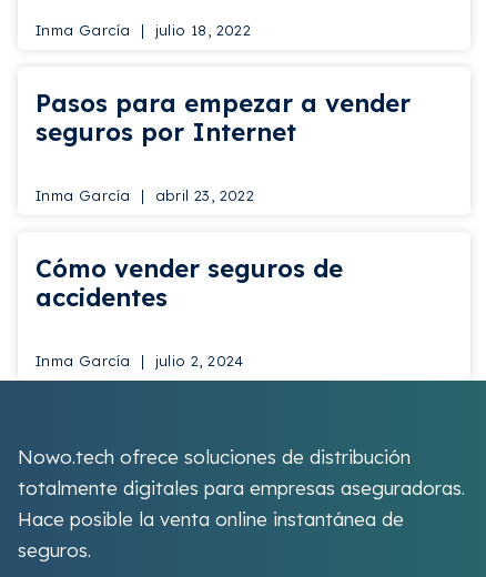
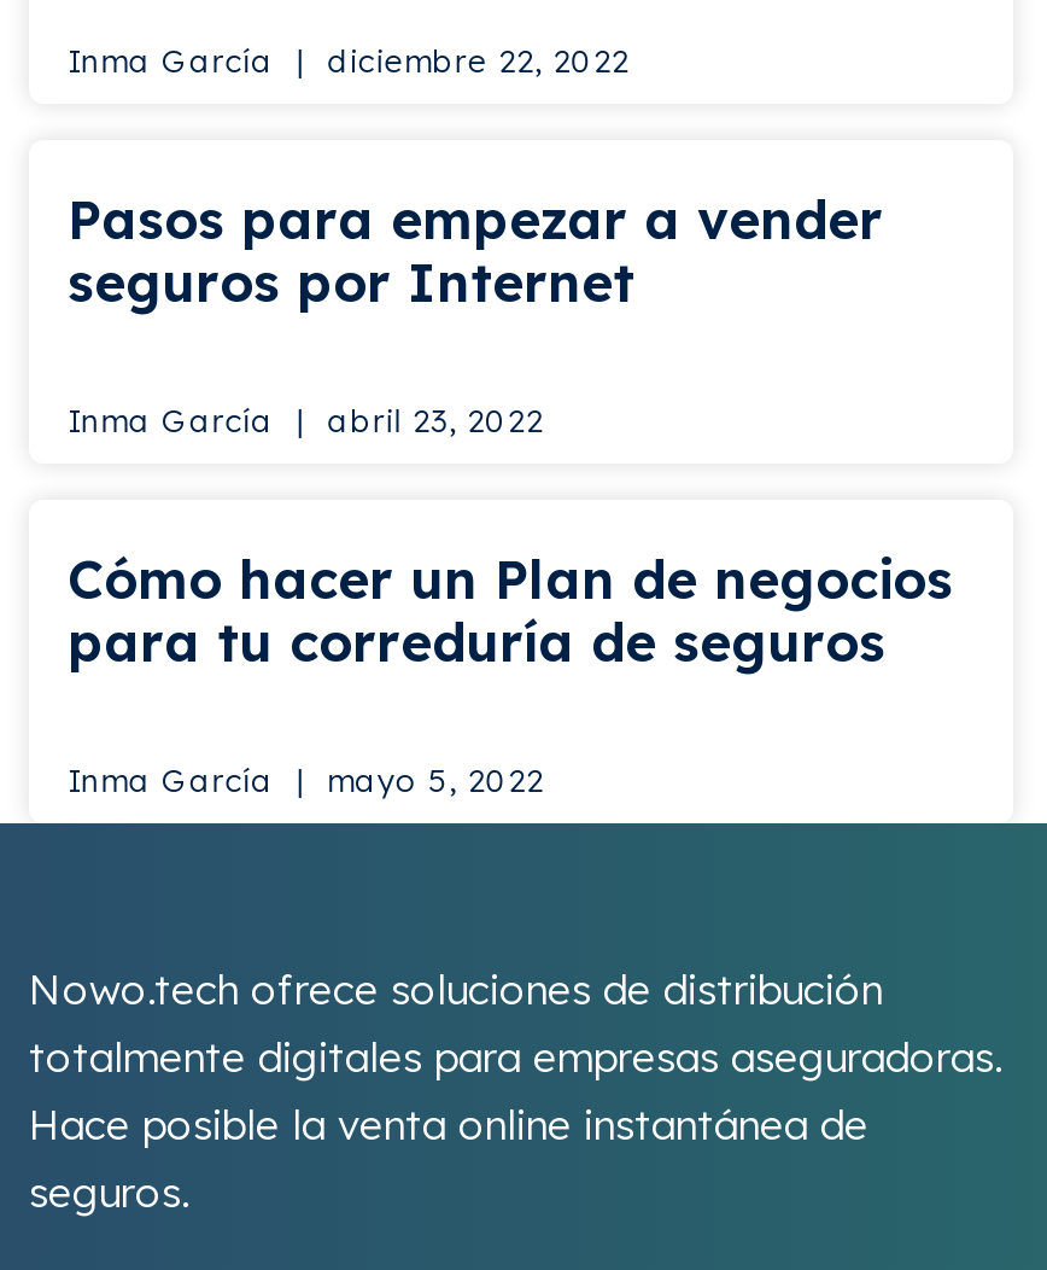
- Inma García julio 18, 2022
+ Inma García diciembre 22, 2022

- Cómo vender seguros de
- accidentes
+ Cómo hacer un Plan de negocios
+ para tu correduría de seguros

- Inma García julio 2, 2024
+ Inma García mayo 5, 2022
